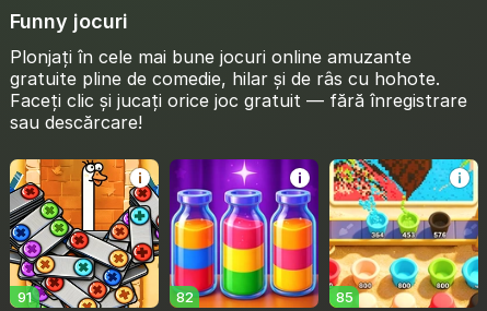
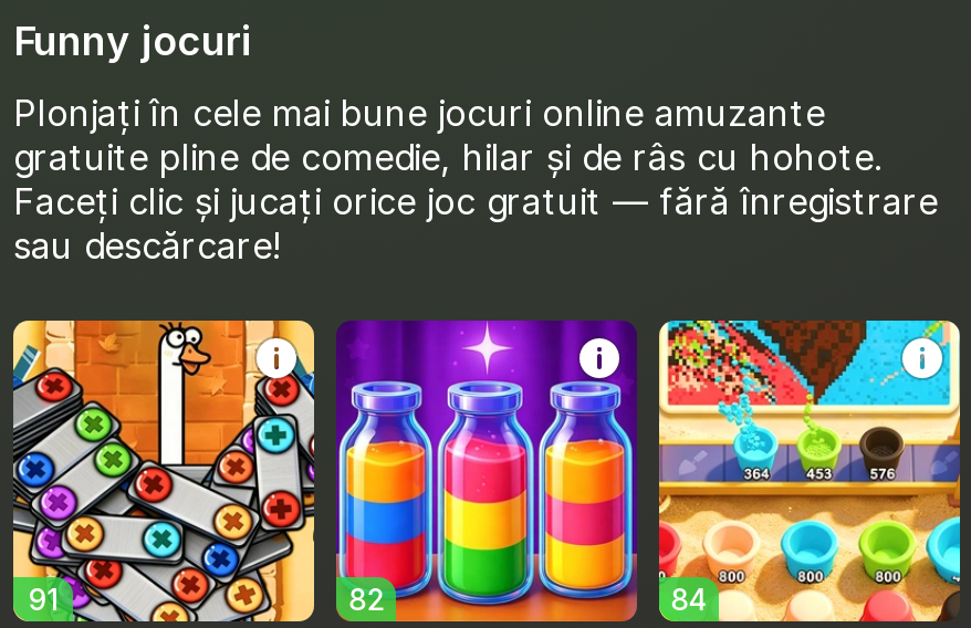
- 85
+ 84
